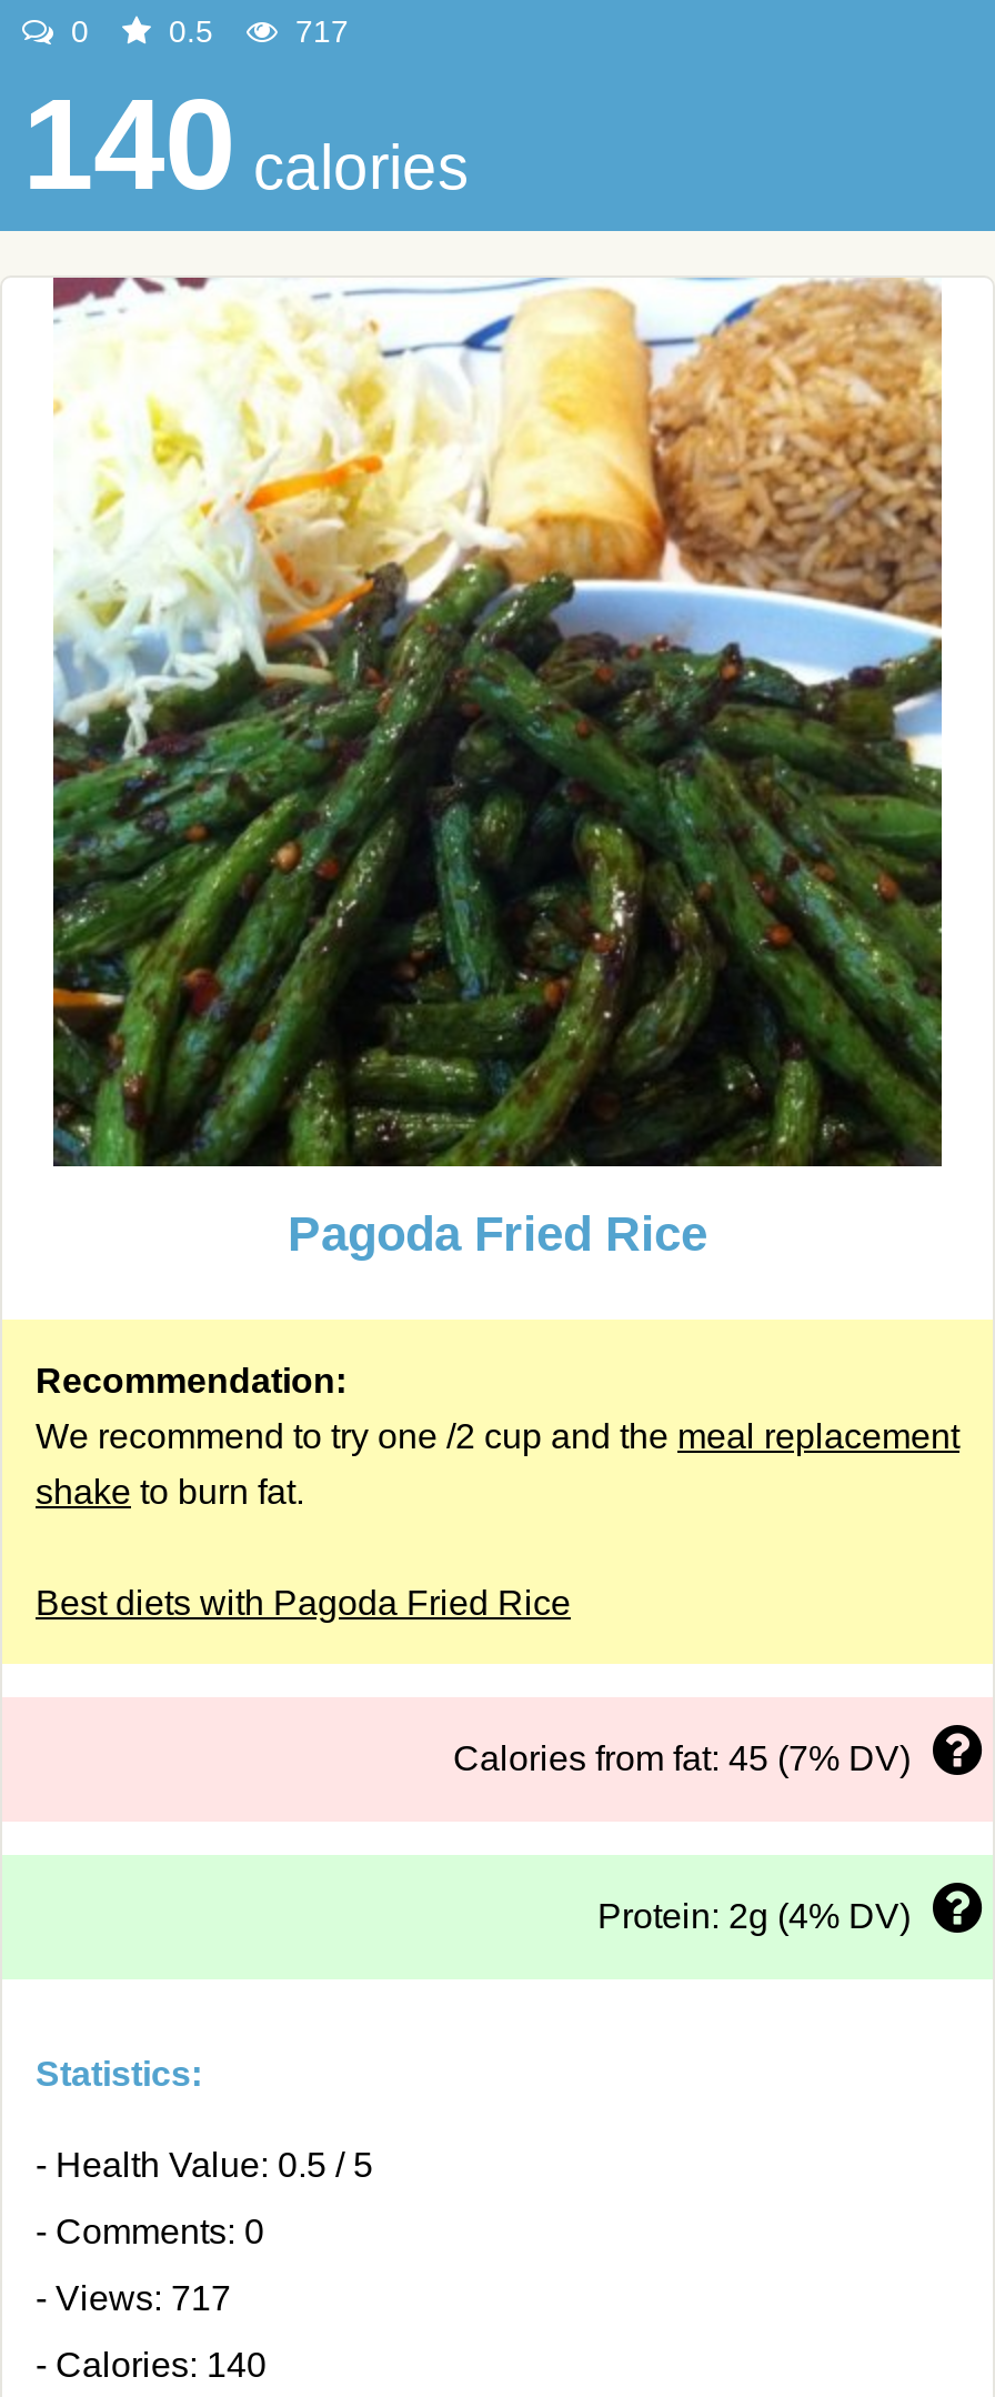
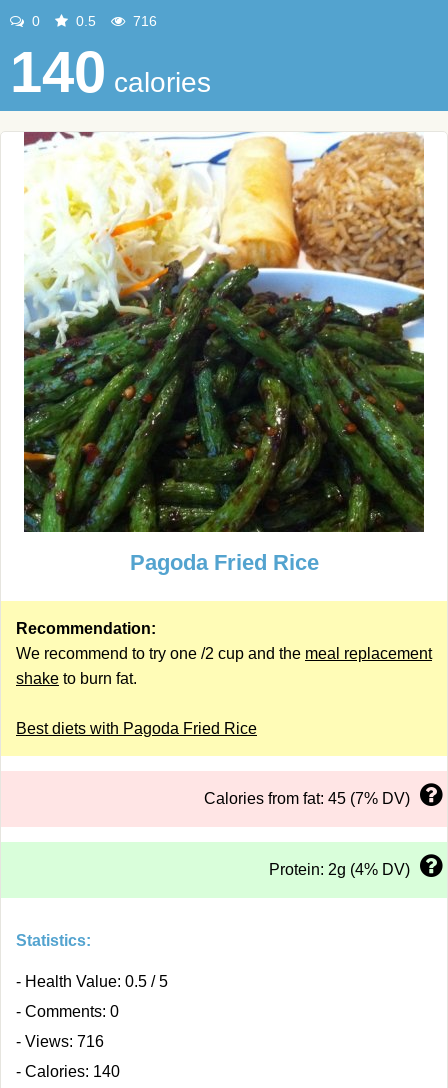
- 717
+ 716

- - Views: 717
+ - Views: 716
